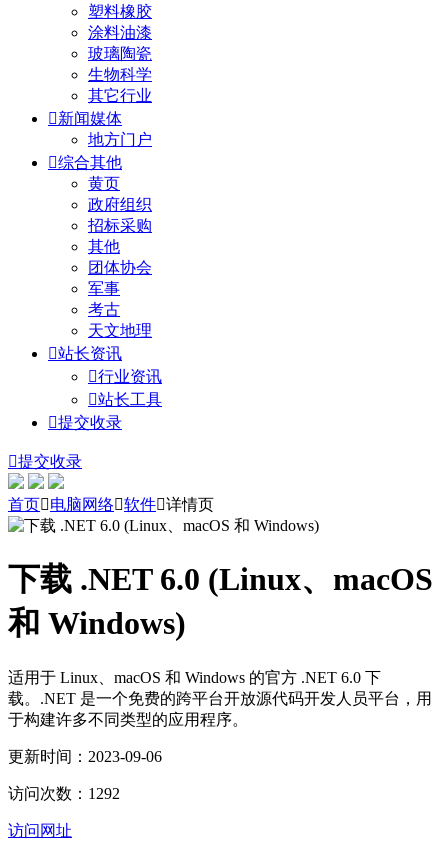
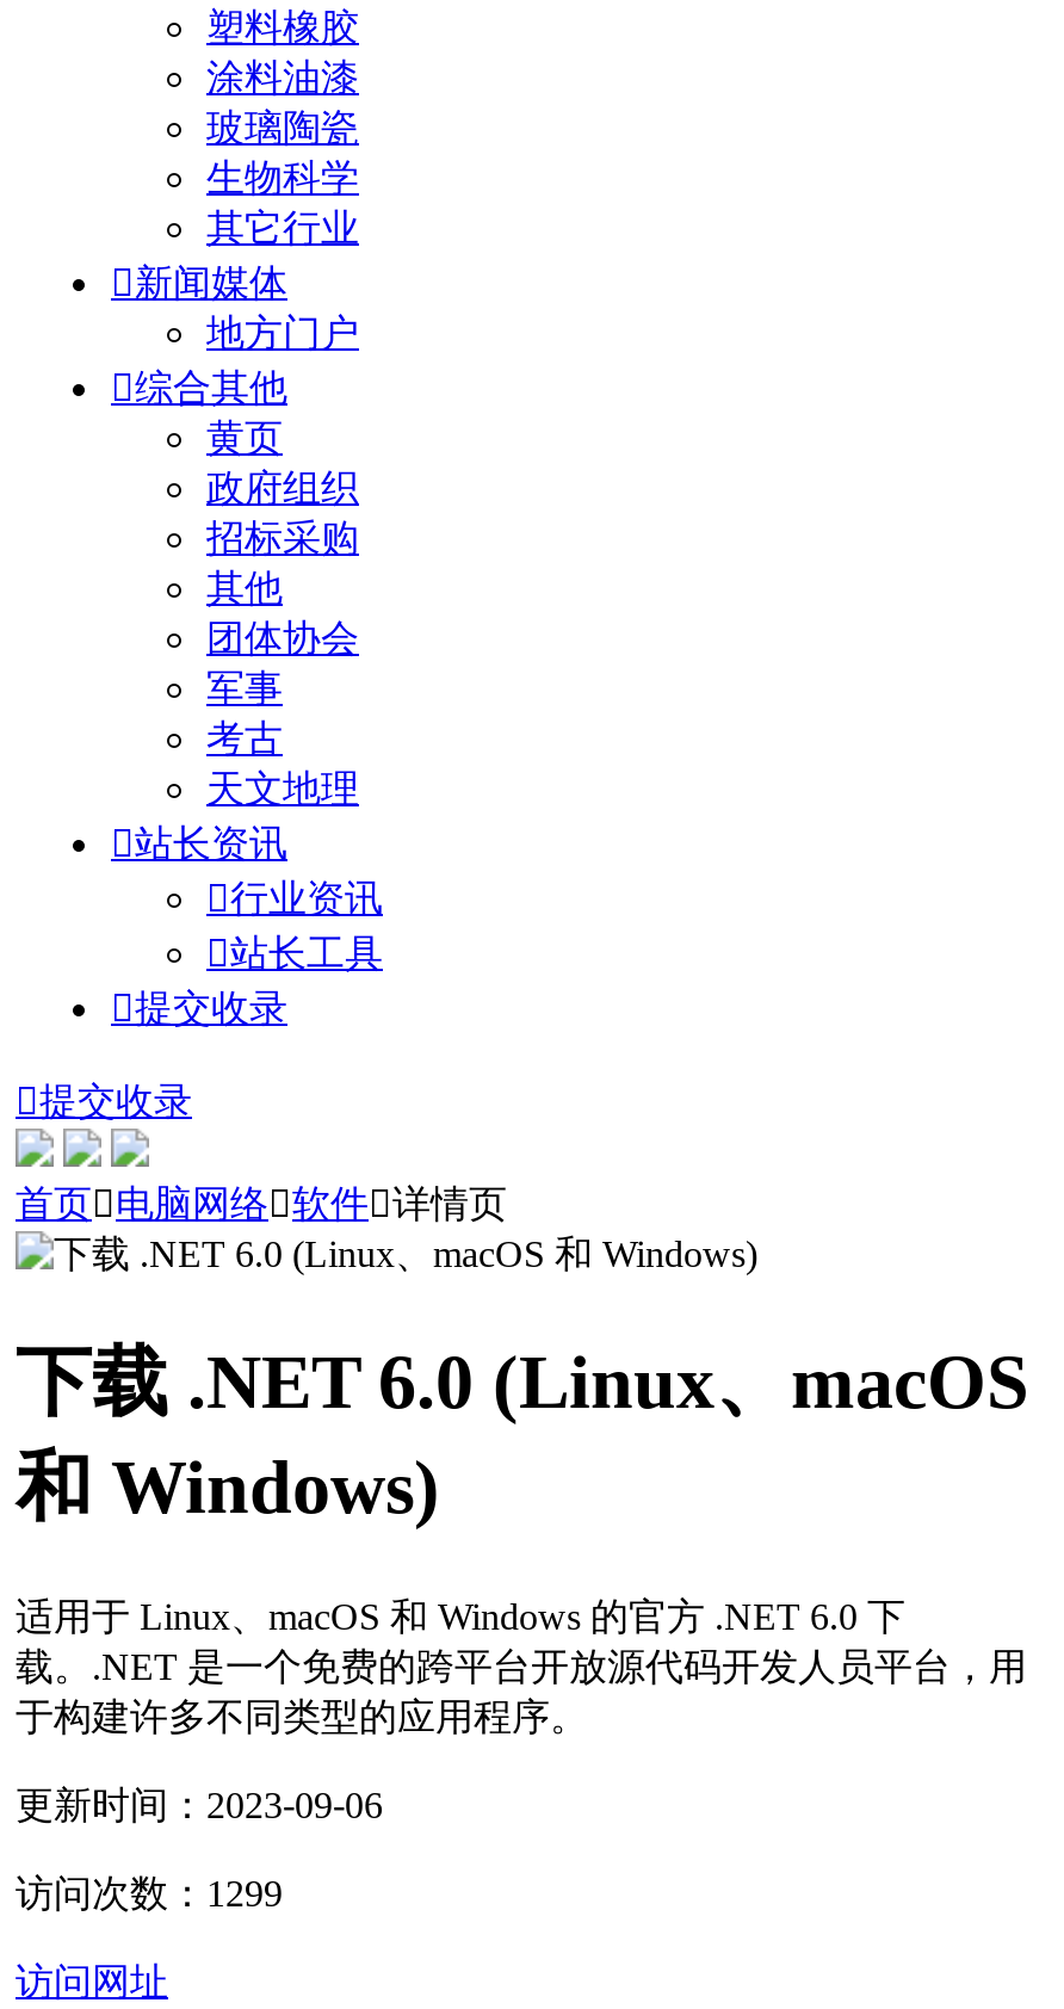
- 访问次数：1292
+ 访问次数：1299
